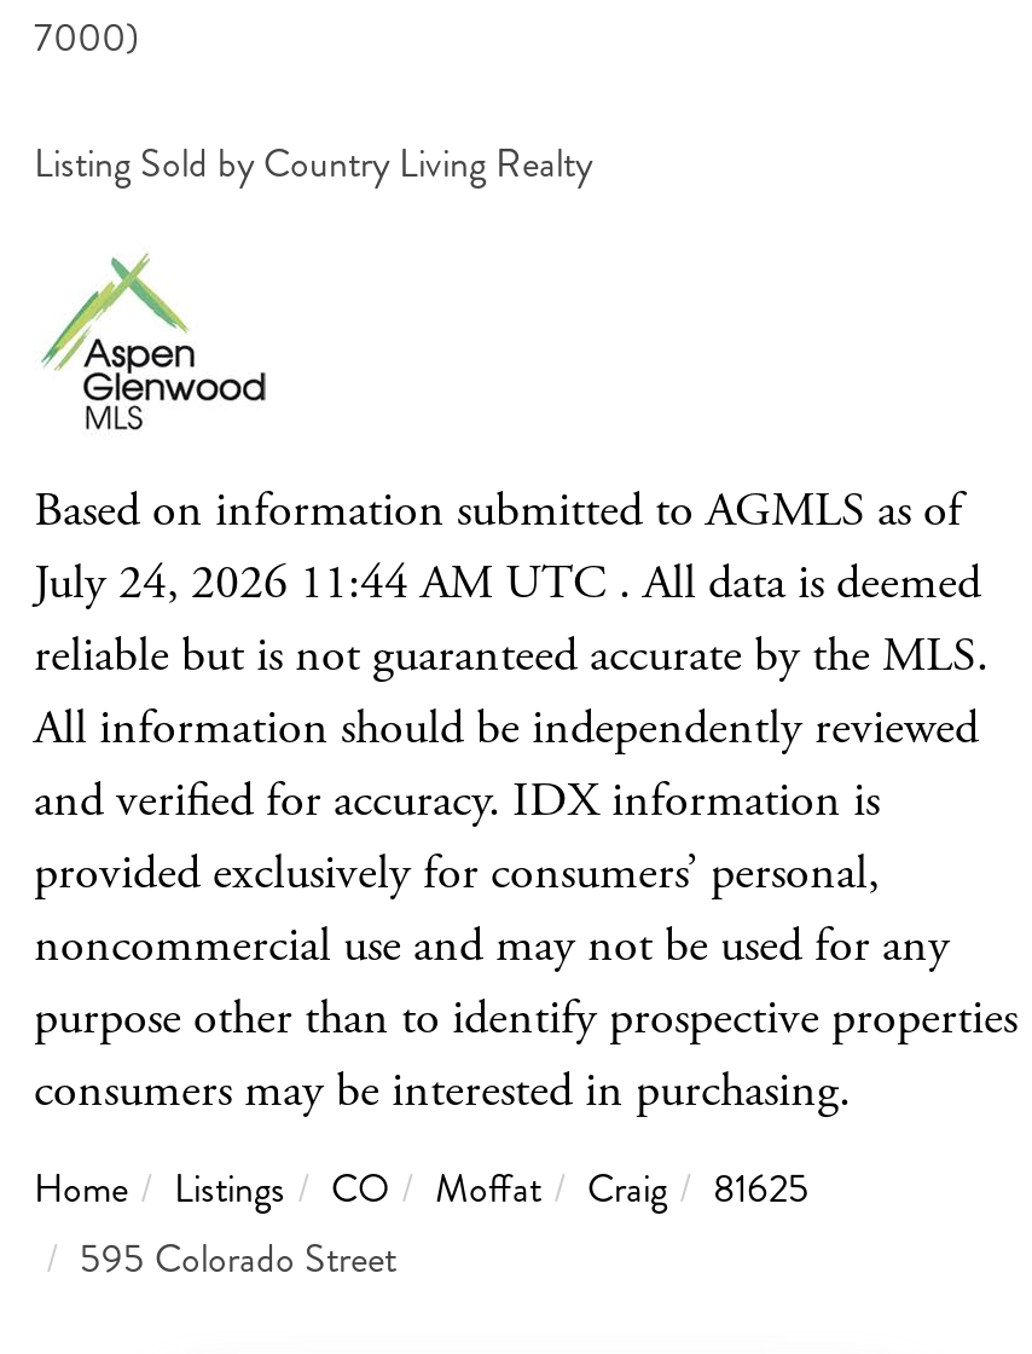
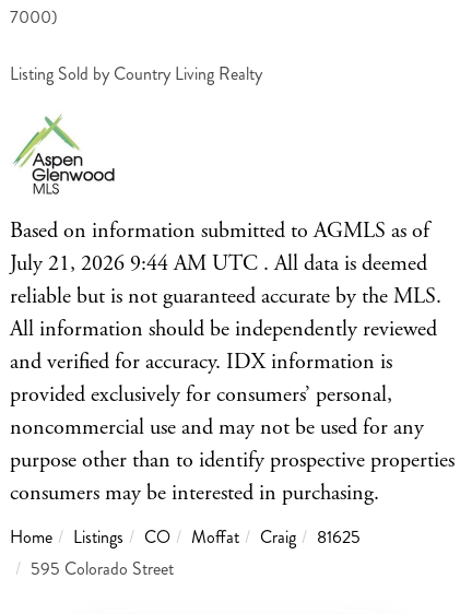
- July 24, 2026 11:44 AM UTC . All data is deemed
+ July 21, 2026 9:44 AM UTC . All data is deemed
